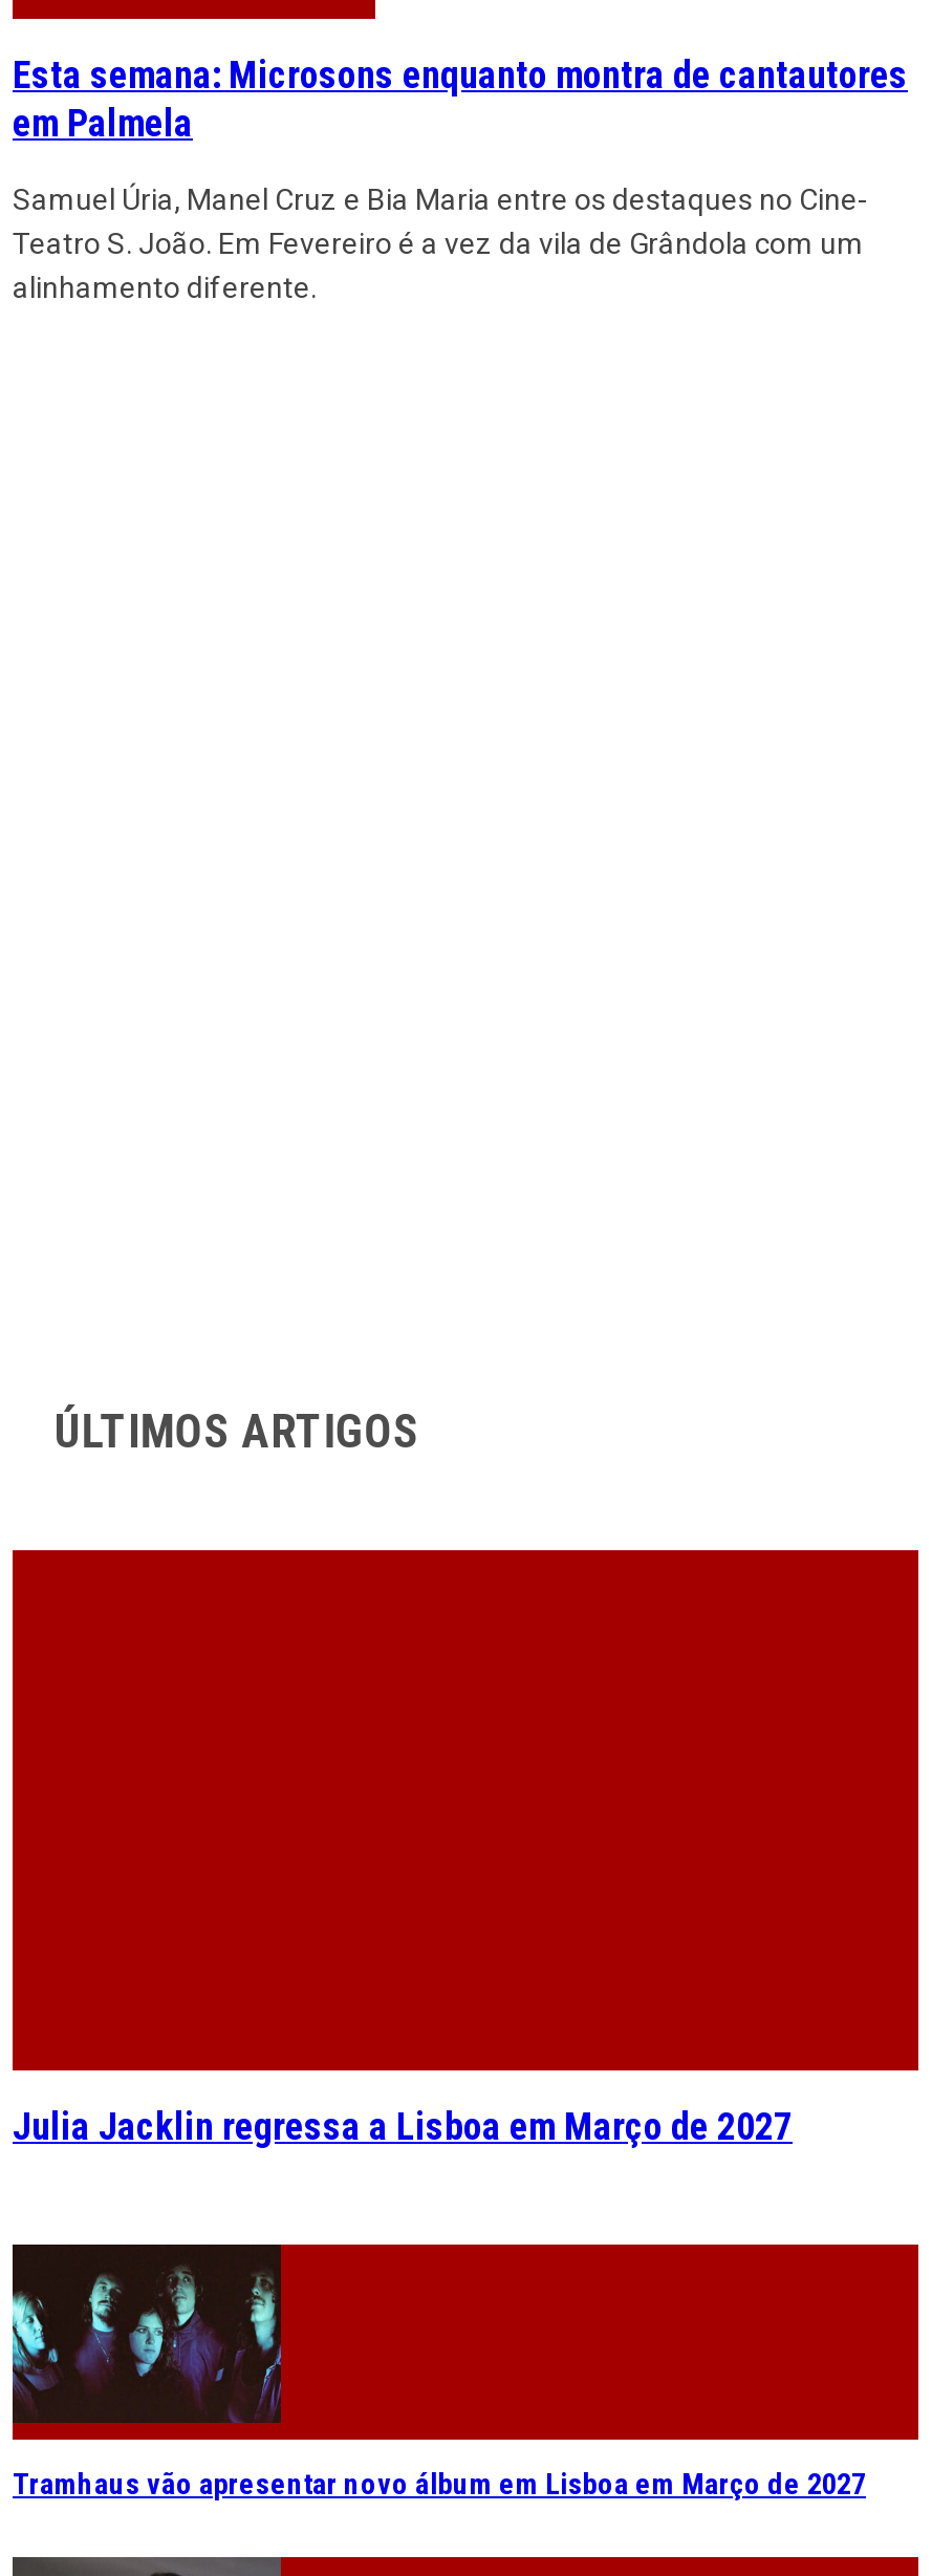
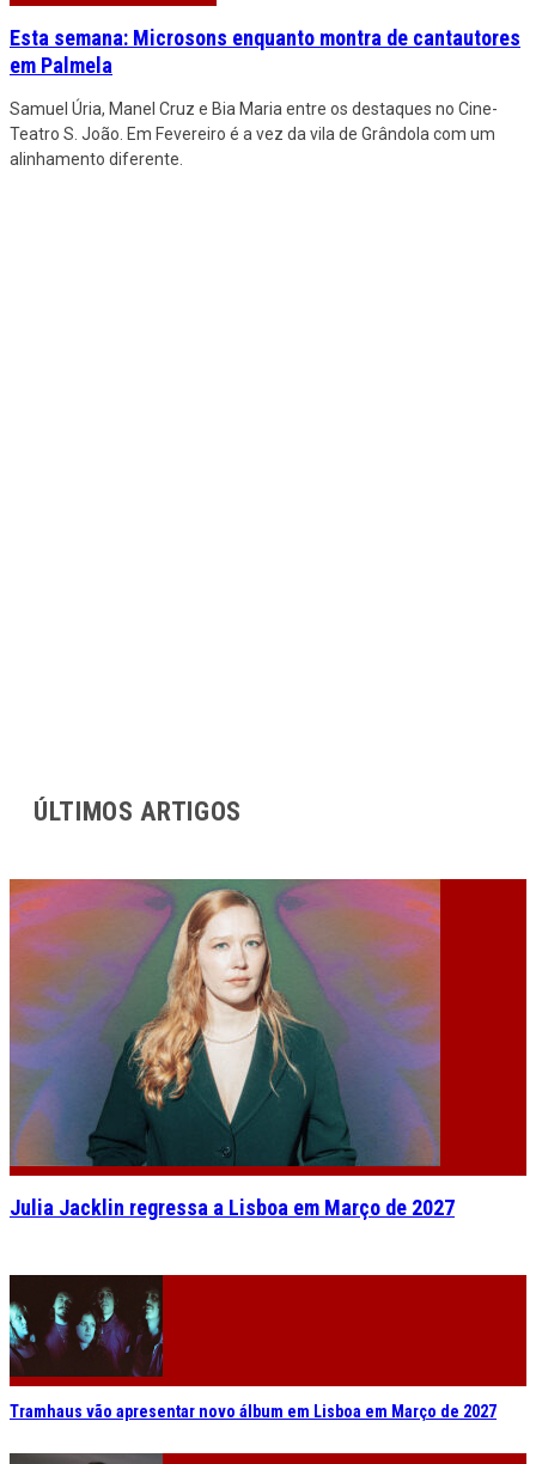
+ [image]
